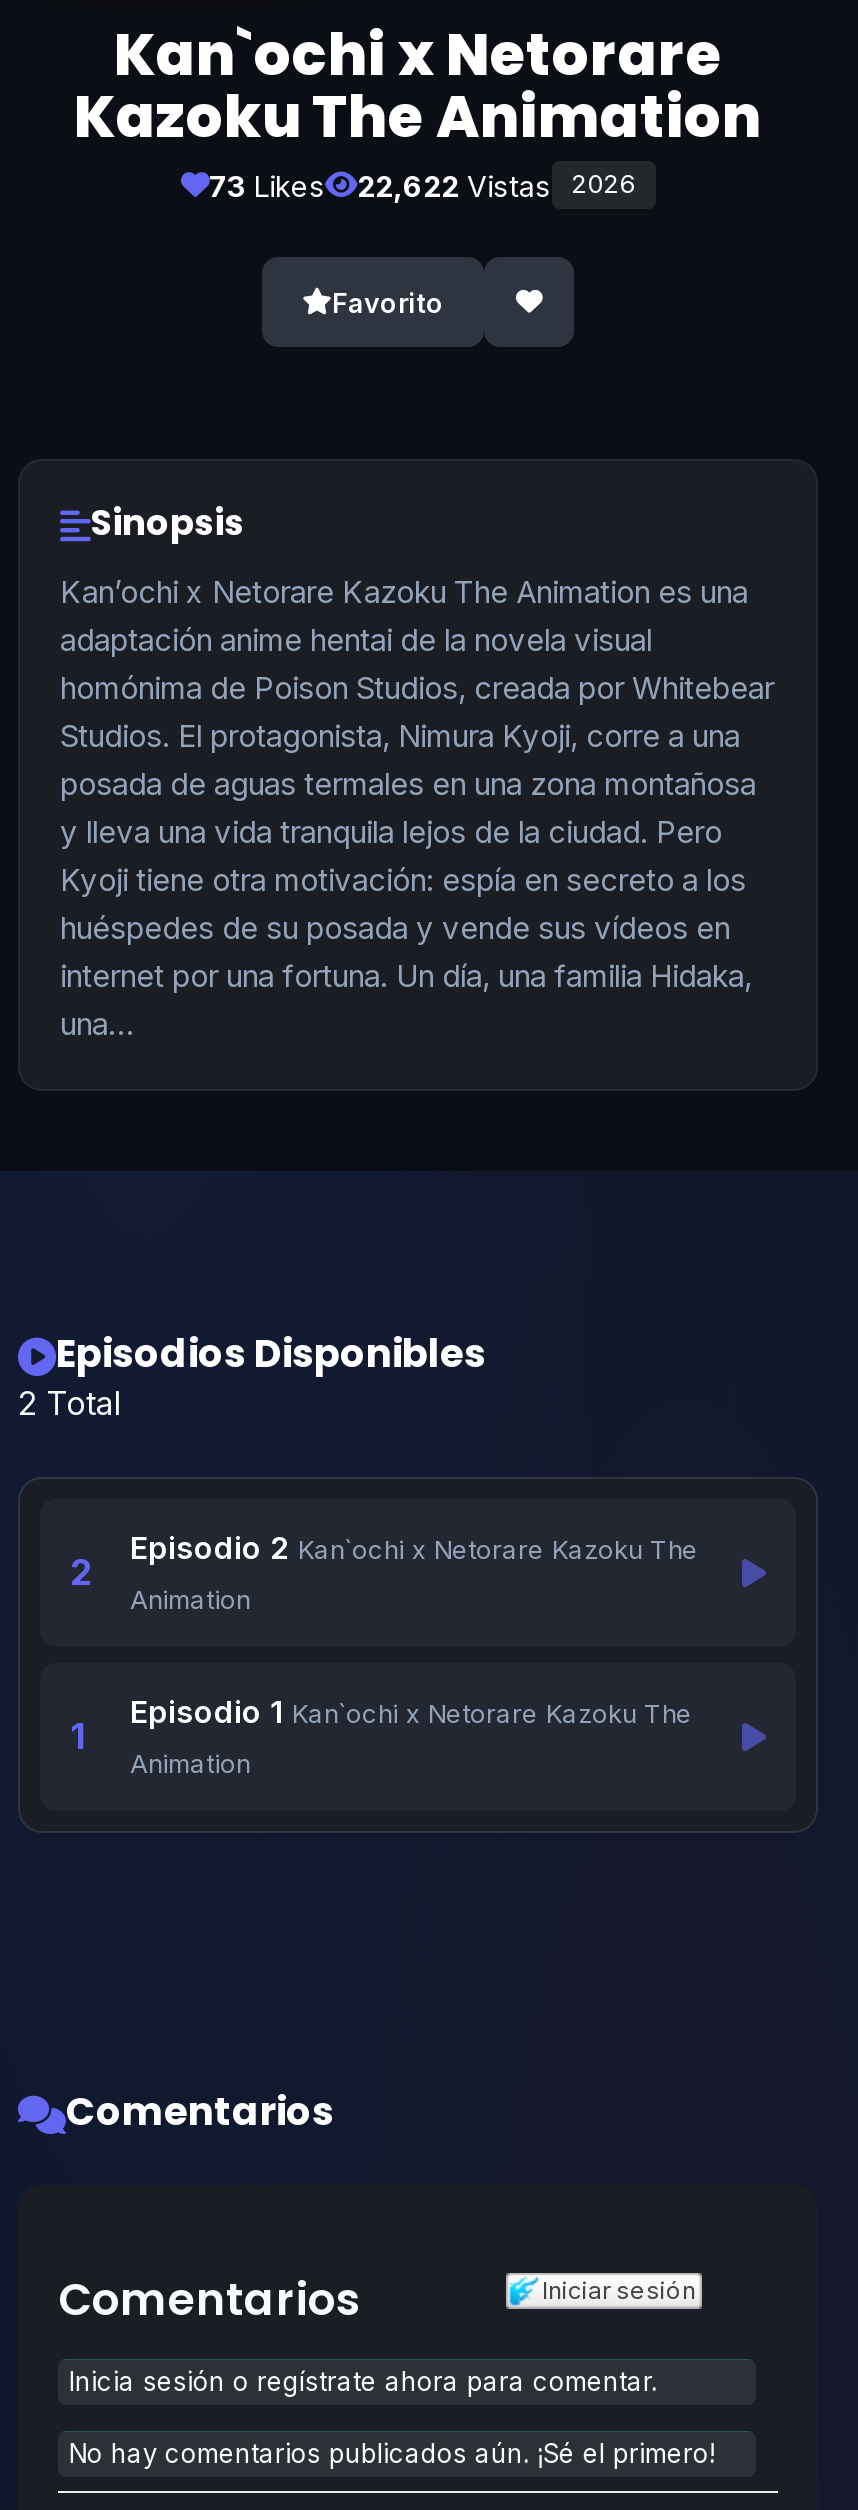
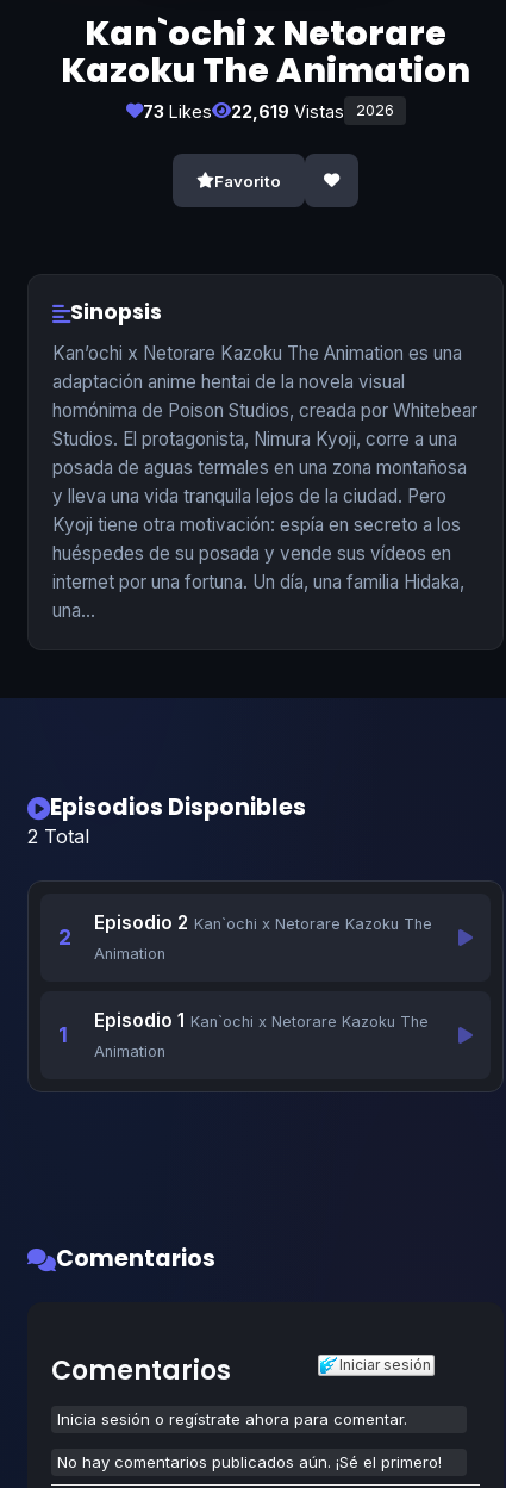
- 73 Likes 22,622 Vistas 2026
+ 73 Likes 22,619 Vistas 2026
